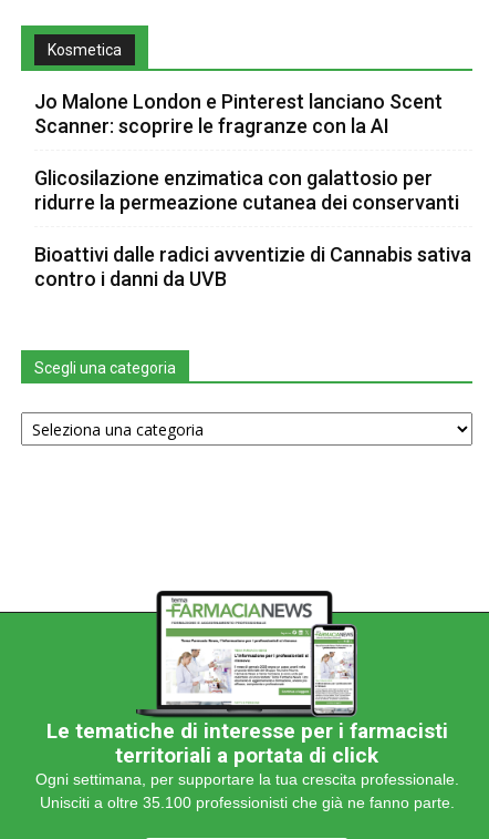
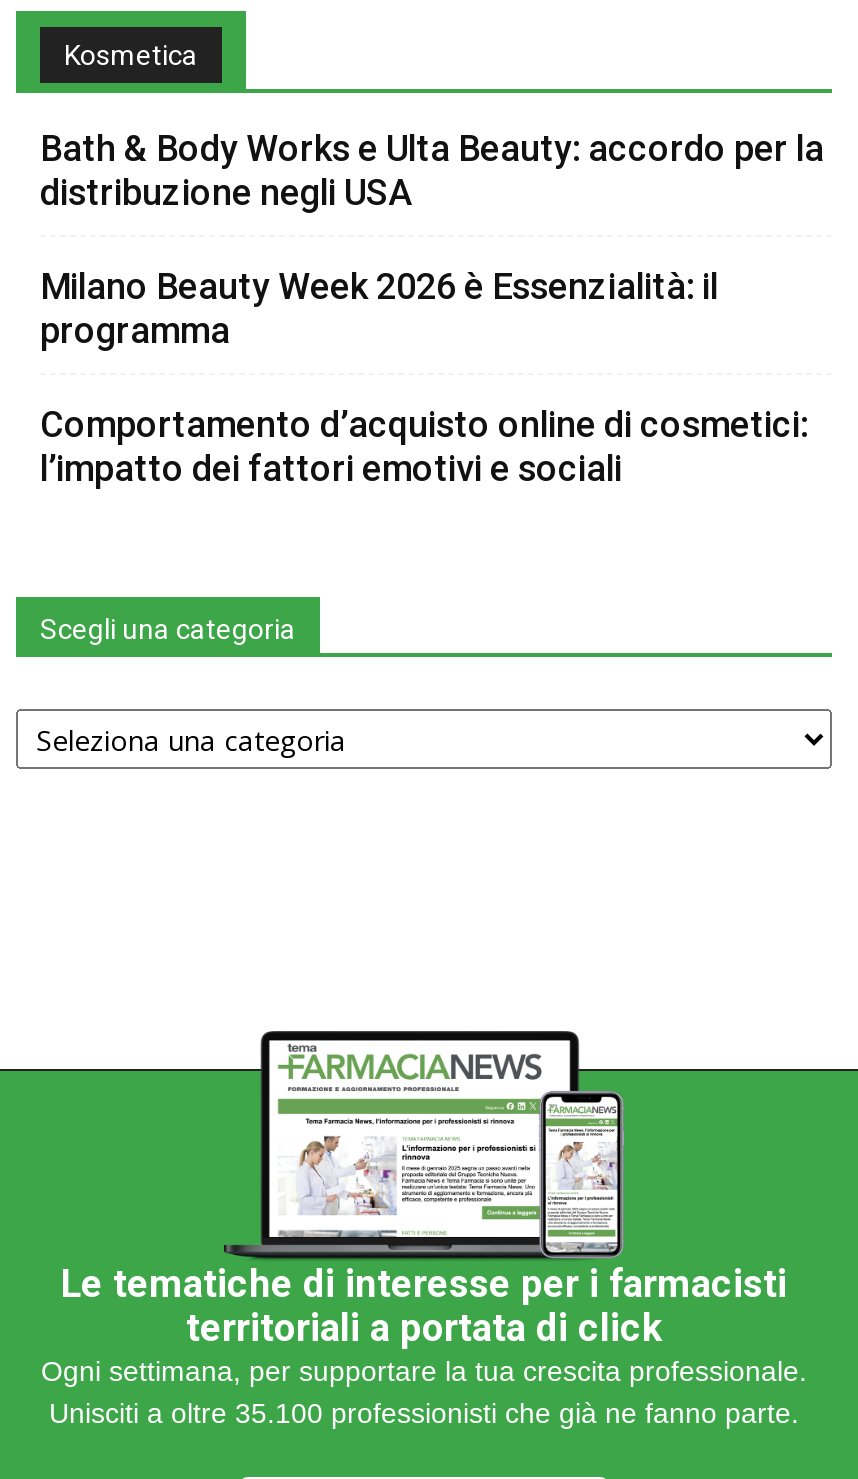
- Jo Malone London e Pinterest lanciano Scent
- Scanner: scoprire le fragranze con la AI
+ Bath & Body Works e Ulta Beauty: accordo per la
+ distribuzione negli USA

- Glicosilazione enzimatica con galattosio per
- ridurre la permeazione cutanea dei conservanti
+ Milano Beauty Week 2026 è Essenzialità: il
+ programma

- Bioattivi dalle radici avventizie di Cannabis sativa
- contro i danni da UVB
+ Comportamento d’acquisto online di cosmetici:
+ l’impatto dei fattori emotivi e sociali
